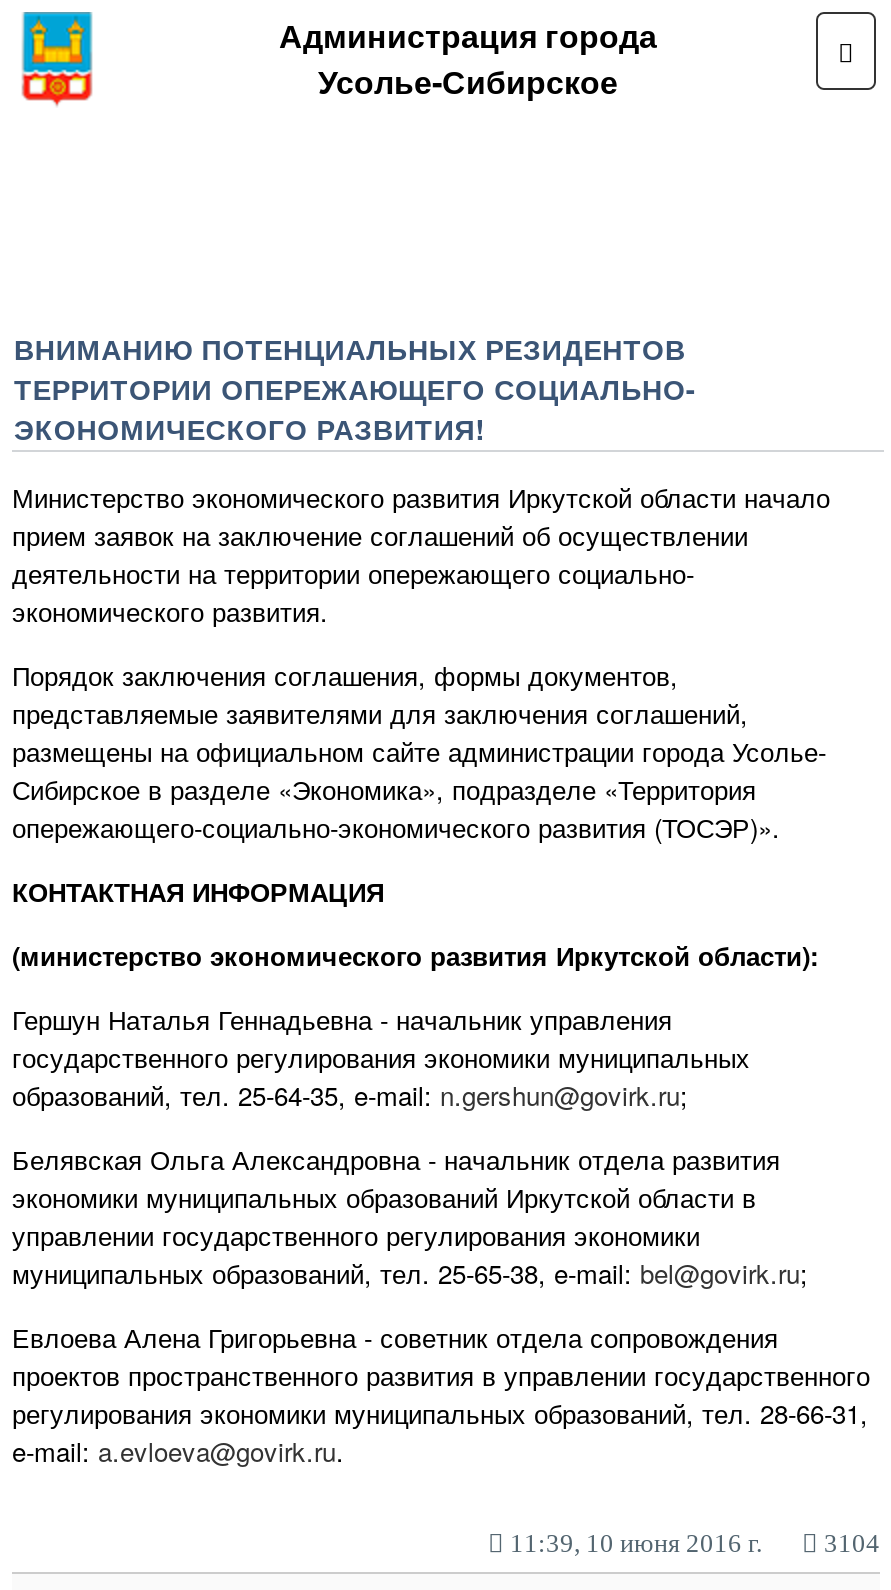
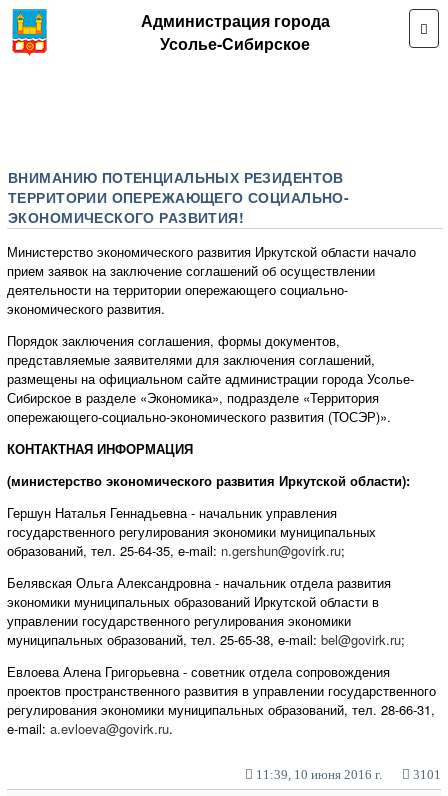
- 3104
+ 3101
